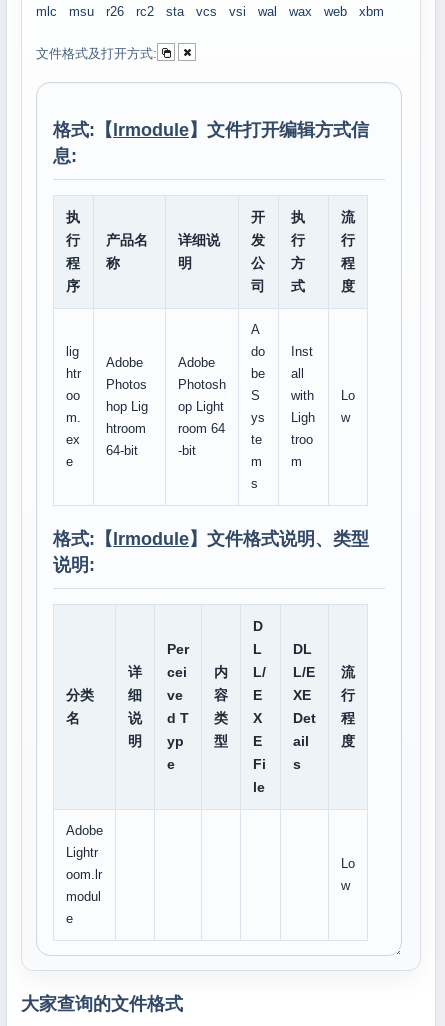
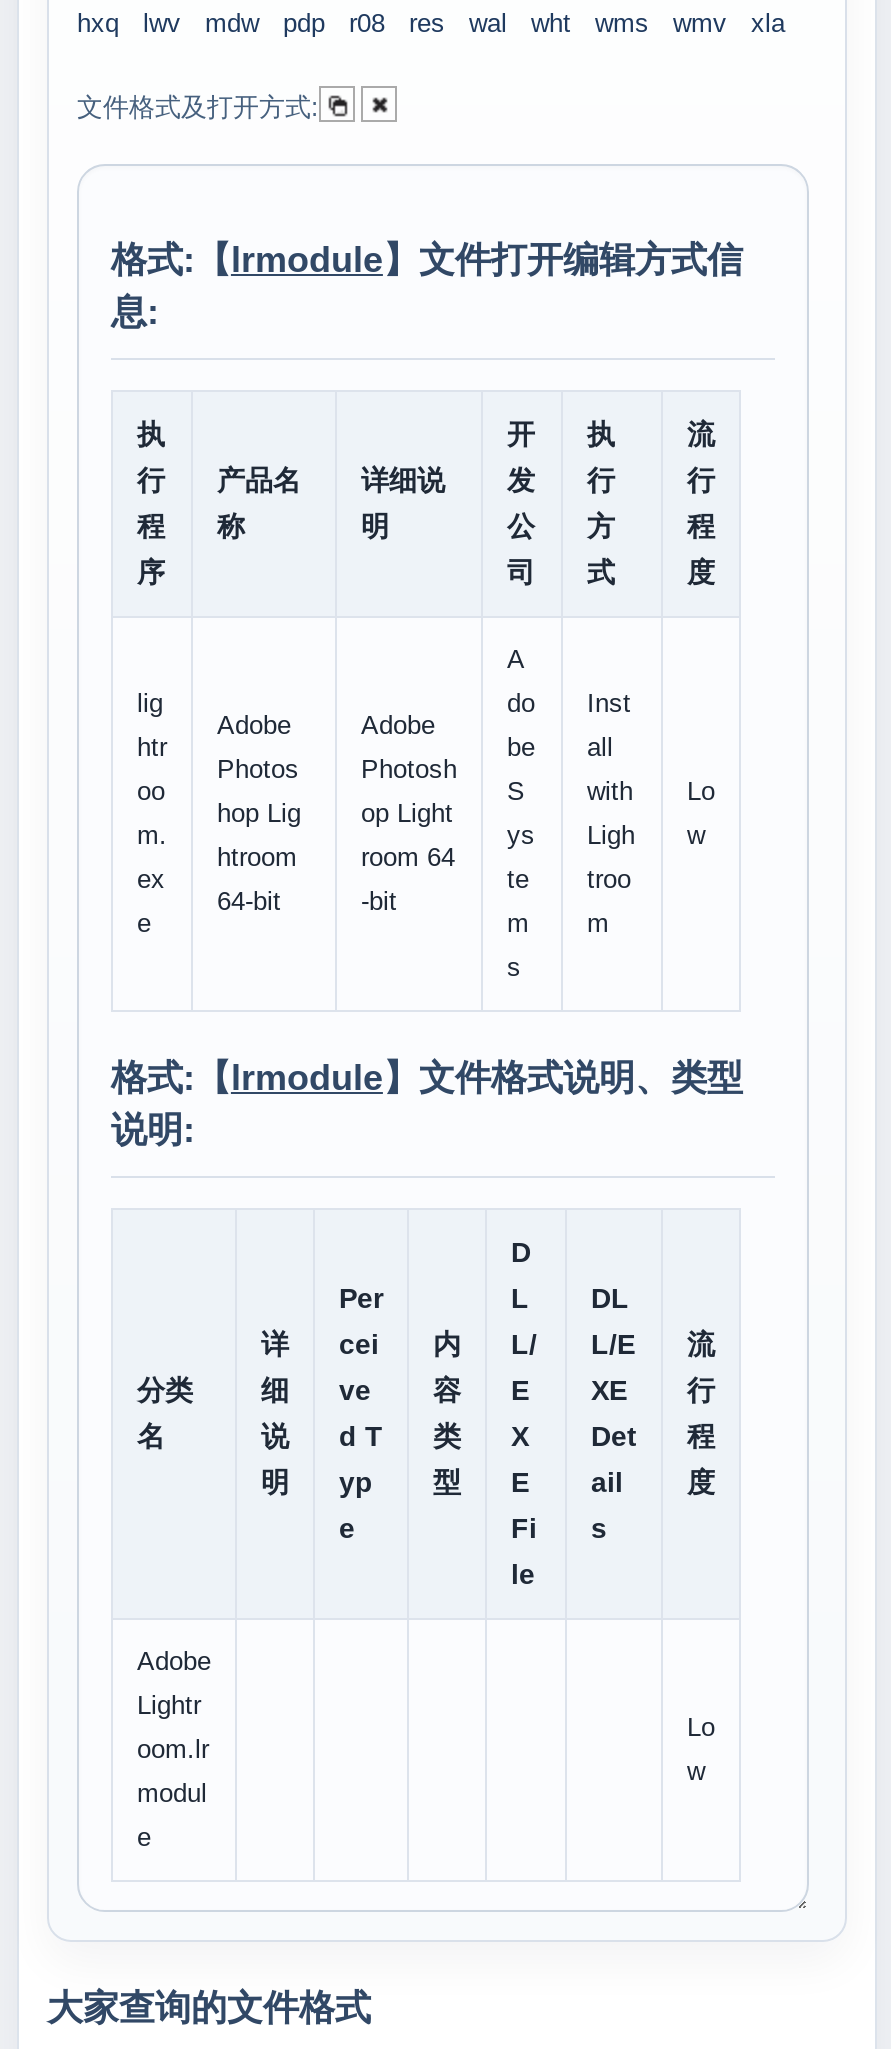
- mlc
- msu
- r26
- rc2
- sta
- vcs
- vsi
+ hxq
+ lwv
+ mdw
+ pdp
+ r08
+ res

- wax
- web
- xbm
+ wht
+ wms
+ wmv
+ xla
